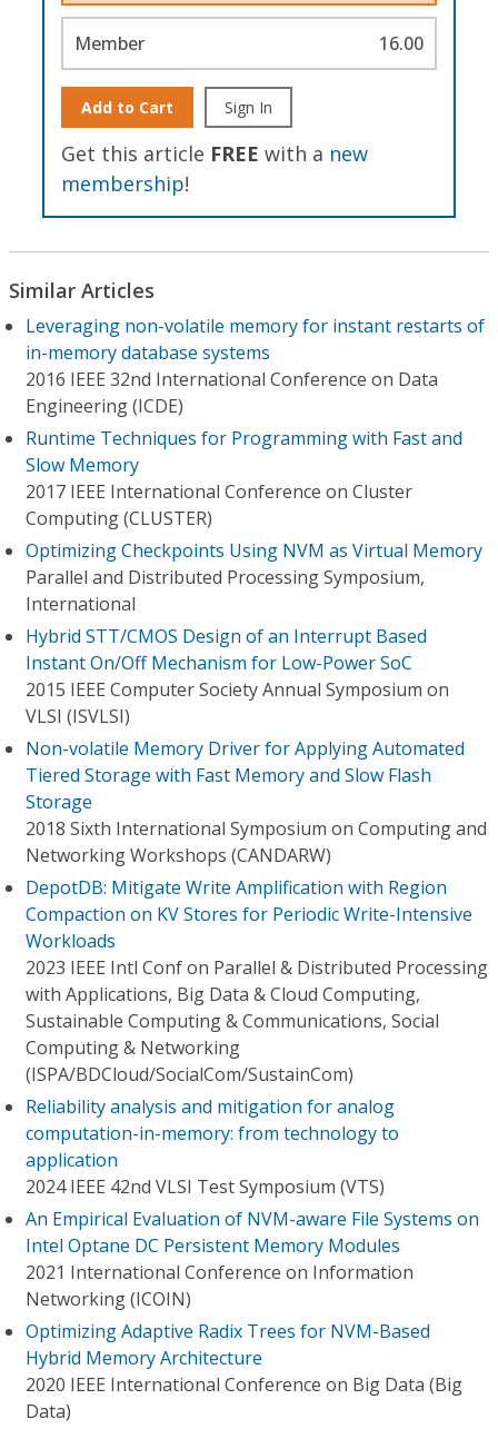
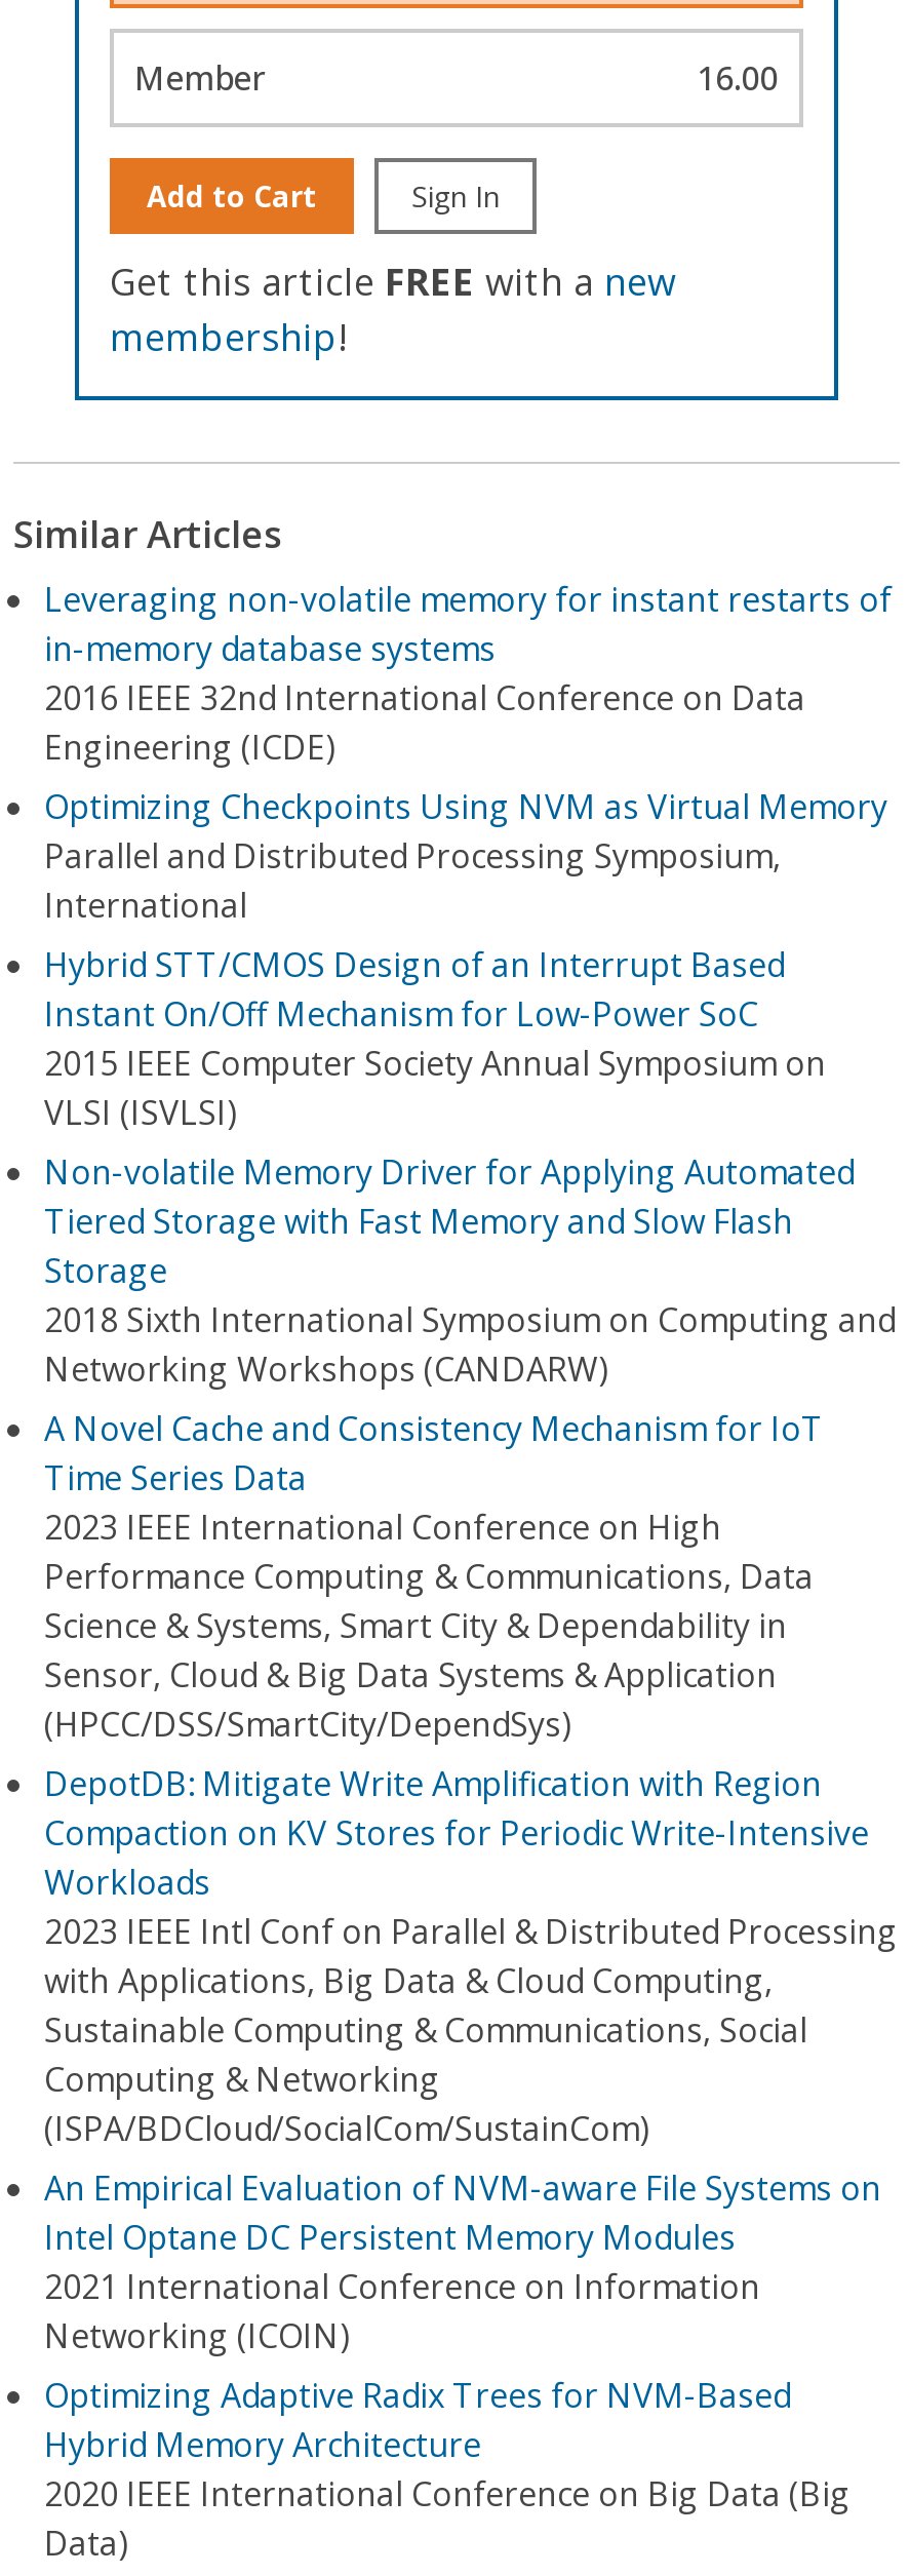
- Runtime Techniques for Programming with Fast and
- Slow Memory
- 2017 IEEE International Conference on Cluster
- Computing (CLUSTER)

moved up: Optimizing Checkpoints Using NVM as Virtual Memory | Parallel and Distributed Processing Symposium, | International | ... | 2018 Sixth International Symposium on Computing and | Networking Workshops (CANDARW)

+ A Novel Cache and Consistency Mechanism for IoT
+ Time Series Data
+ 2023 IEEE International Conference on High
+ Performance Computing & Communications, Data
+ Science & Systems, Smart City & Dependability in
+ Sensor, Cloud & Big Data Systems & Application
+ (HPCC/DSS/SmartCity/DependSys)

moved down: DepotDB: Mitigate Write Amplification with Region | Compaction on KV Stores for Periodic Write-Intensive | Workloads | 2023 IEEE Intl Conf on Parallel & Distributed Processing | with Applications, Big Data & Cloud Computing, | Sustainable Computing & Communications, Social | Computing & Networking | (ISPA/BDCloud/SocialCom/SustainCom)

- Reliability analysis and mitigation for analog
- computation-in-memory: from technology to
- application
- 2024 IEEE 42nd VLSI Test Symposium (VTS)
